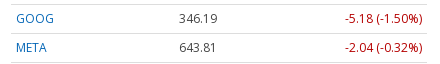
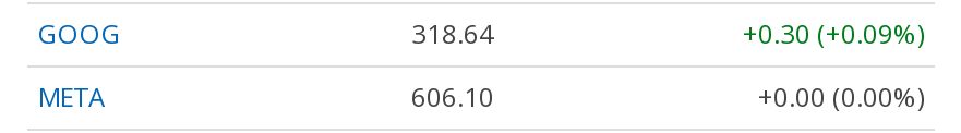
- 346.19
+ 318.64

- -5.18 (-1.50%)
+ +0.30 (+0.09%)

- 643.81
+ 606.10

- -2.04 (-0.32%)
+ +0.00 (0.00%)
